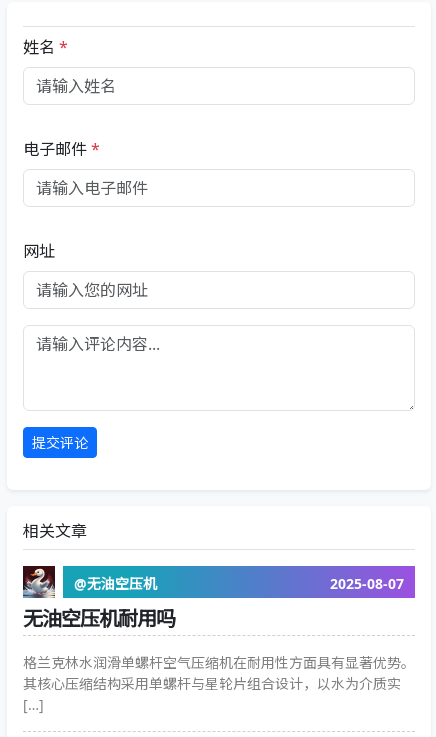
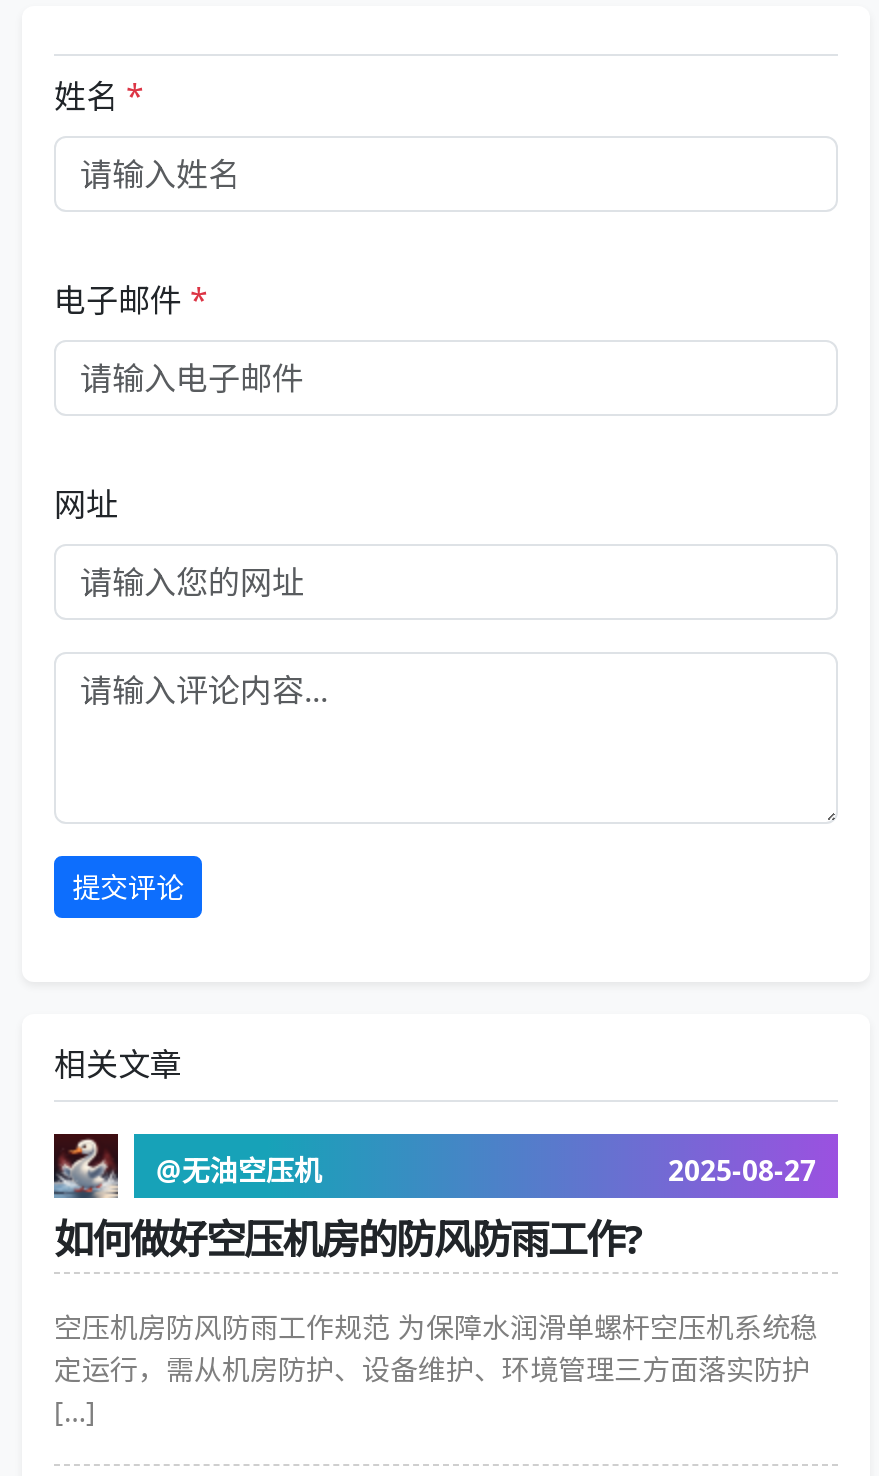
- 2025-08-07
+ 2025-08-27

- 无油空压机耐用吗
+ 如何做好空压机房的防风防雨工作?

- 格兰克林水润滑单螺杆空气压缩机在耐用性方面具有显著优势。
- 其核心压缩结构采用单螺杆与星轮片组合设计，以水为介质实
+ 空压机房防风防雨工作规范 为保障水润滑单螺杆空压机系统稳
+ 定运行，需从机房防护、设备维护、环境管理三方面落实防护
